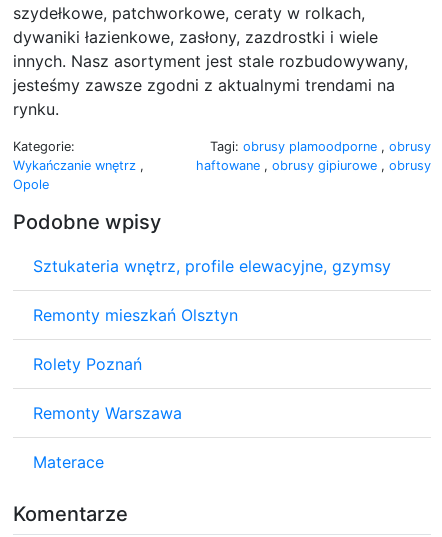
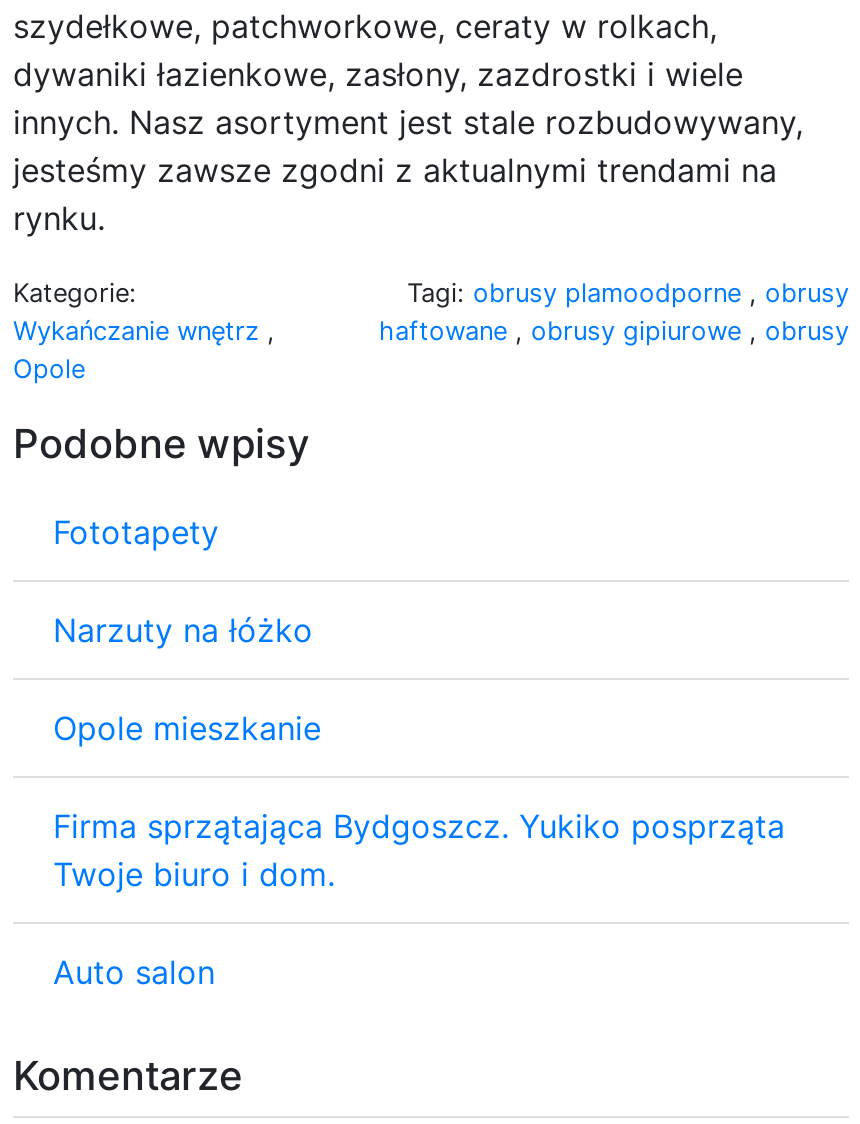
- Sztukateria wnętrz, profile elewacyjne, gzymsy
+ Fototapety

- Remonty mieszkań Olsztyn
+ Narzuty na łóżko

- Rolety Poznań
+ Opole mieszkanie

- Remonty Warszawa
+ Firma sprzątająca Bydgoszcz. Yukiko posprząta
+ Twoje biuro i dom.

- Materace
+ Auto salon
